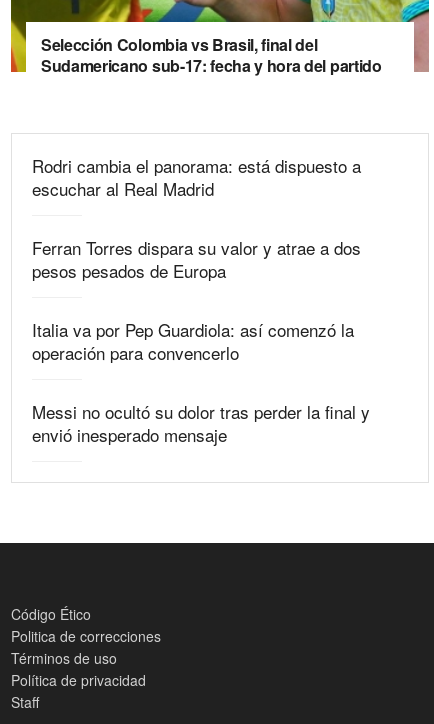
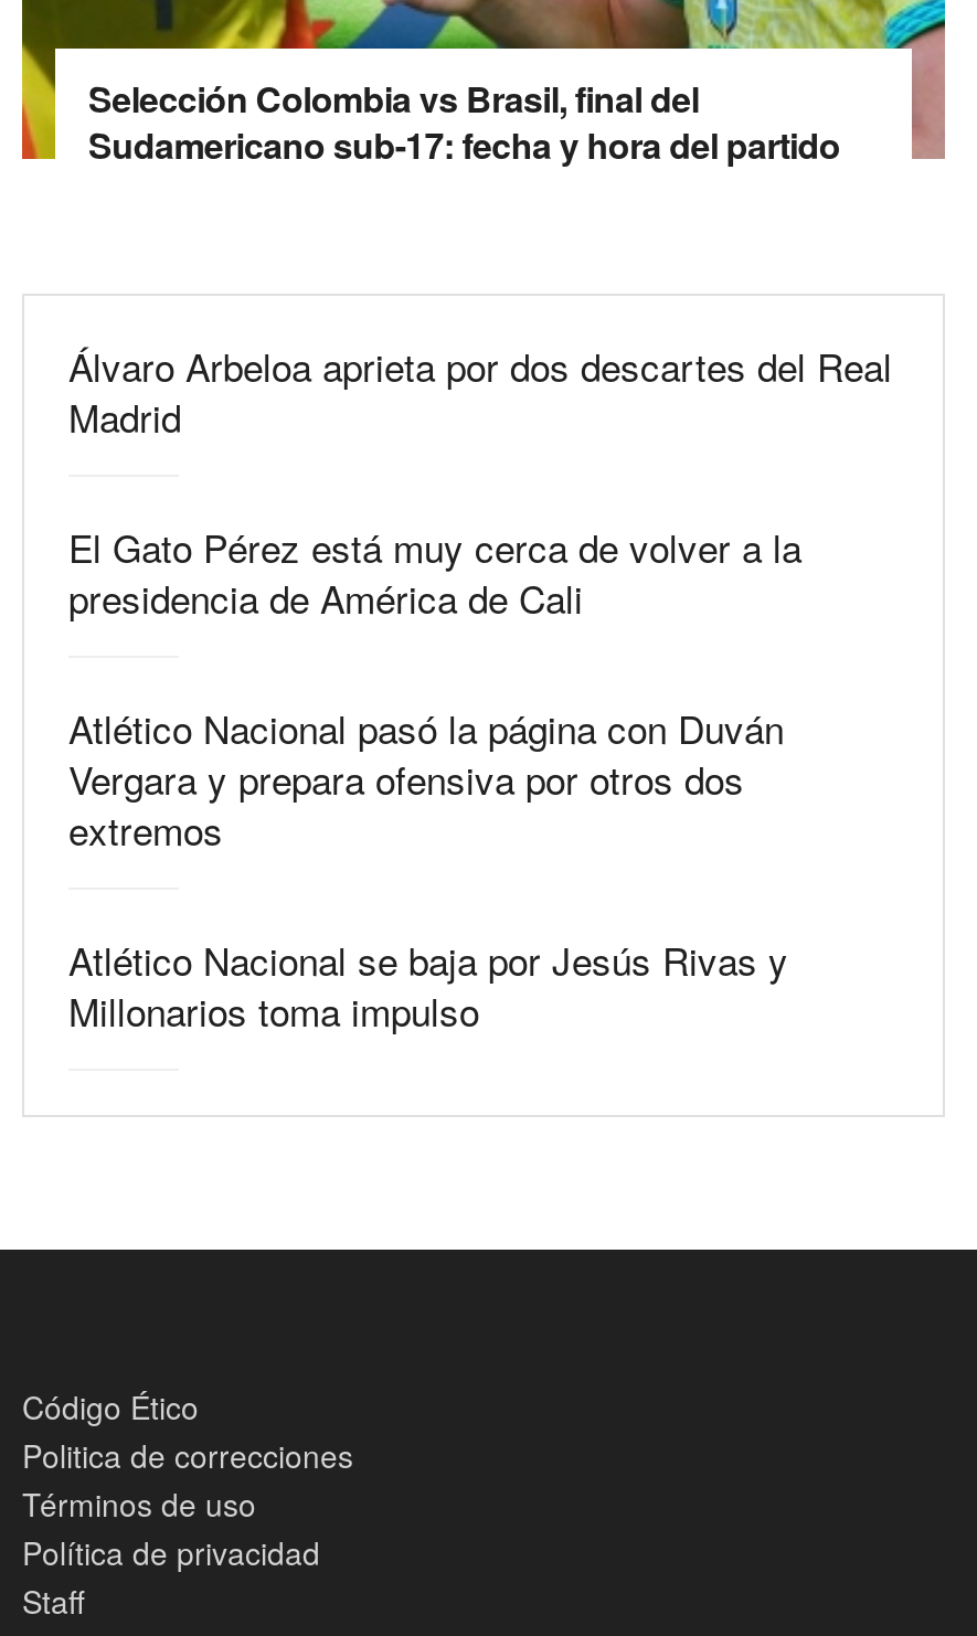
- Rodri cambia el panorama: está dispuesto a
- escuchar al Real Madrid
+ Álvaro Arbeloa aprieta por dos descartes del Real
+ Madrid

- Ferran Torres dispara su valor y atrae a dos
- pesos pesados de Europa
+ El Gato Pérez está muy cerca de volver a la
+ presidencia de América de Cali

- Italia va por Pep Guardiola: así comenzó la
- operación para convencerlo
+ Atlético Nacional pasó la página con Duván
+ Vergara y prepara ofensiva por otros dos
+ extremos

- Messi no ocultó su dolor tras perder la final y
- envió inesperado mensaje
+ Atlético Nacional se baja por Jesús Rivas y
+ Millonarios toma impulso
